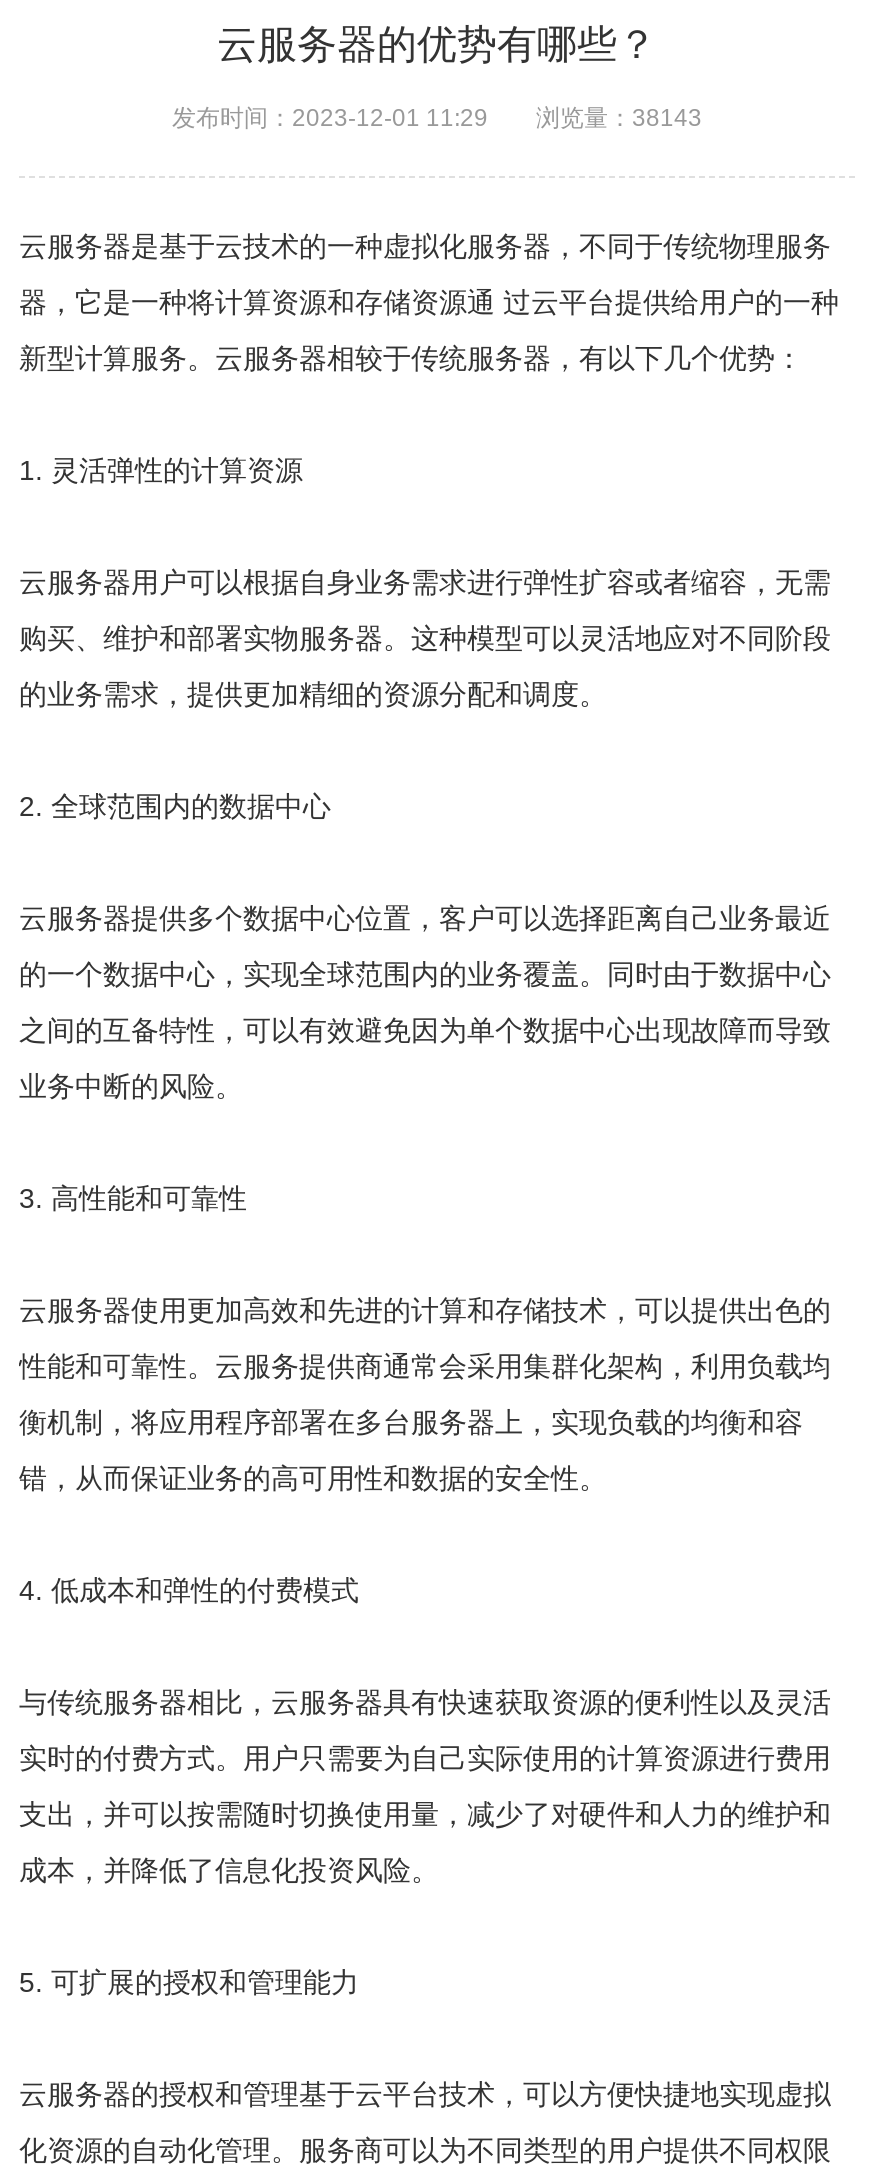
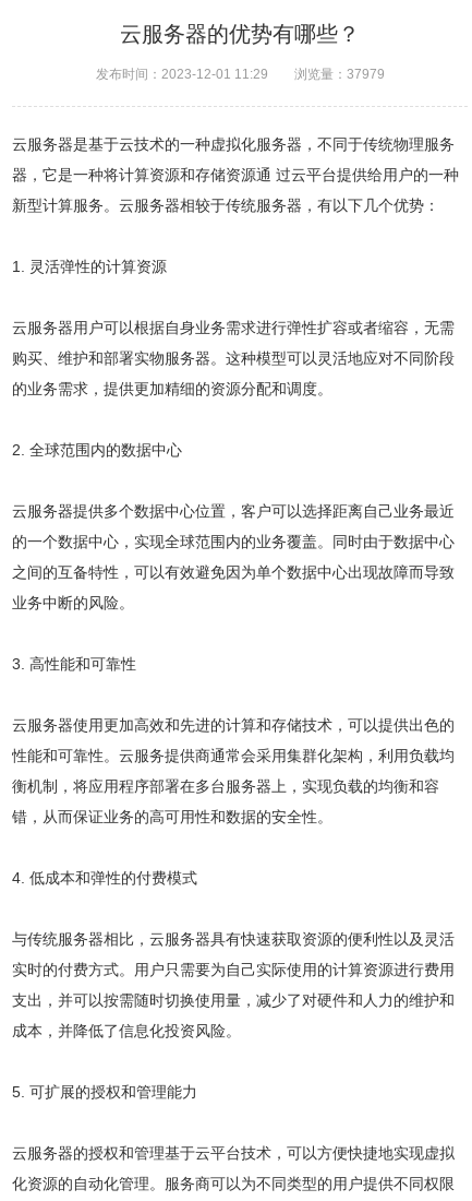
- 发布时间：2023-12-01 11:29浏览量：38143
+ 发布时间：2023-12-01 11:29浏览量：37979
